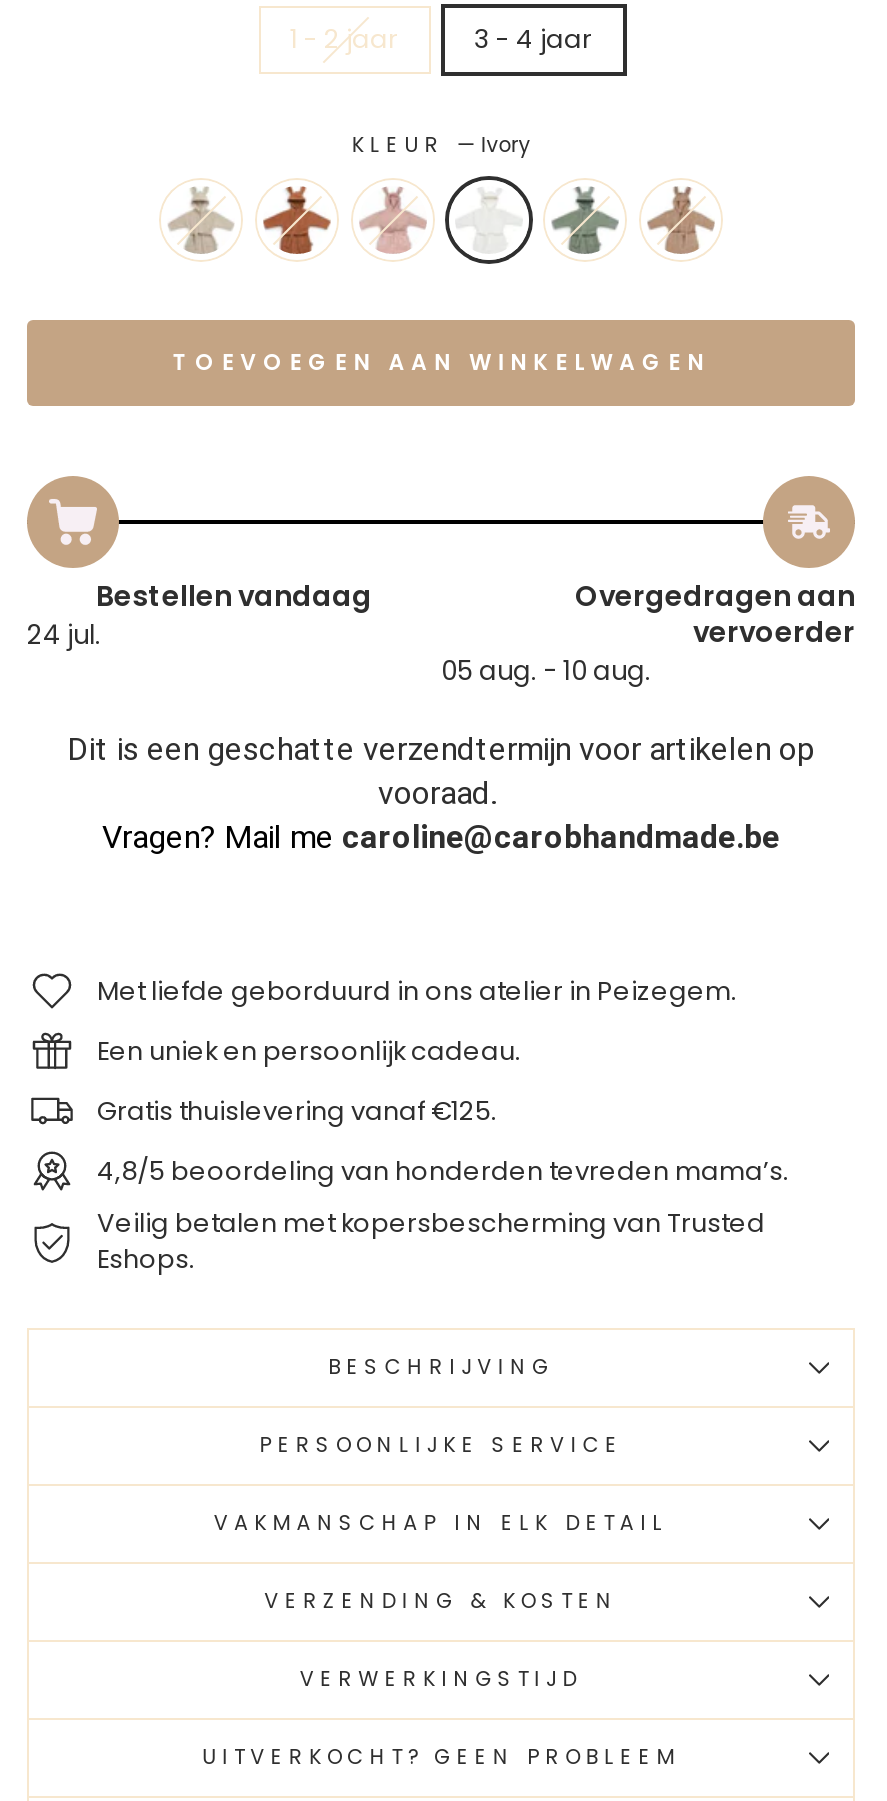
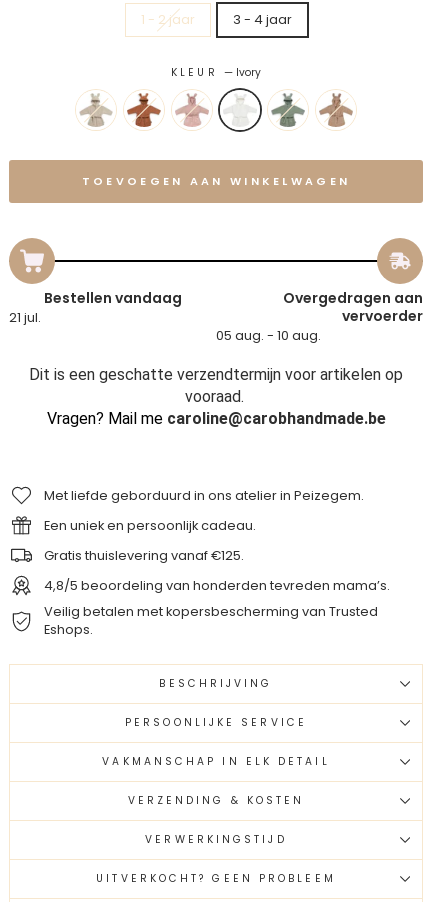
- 24 jul.
+ 21 jul.
